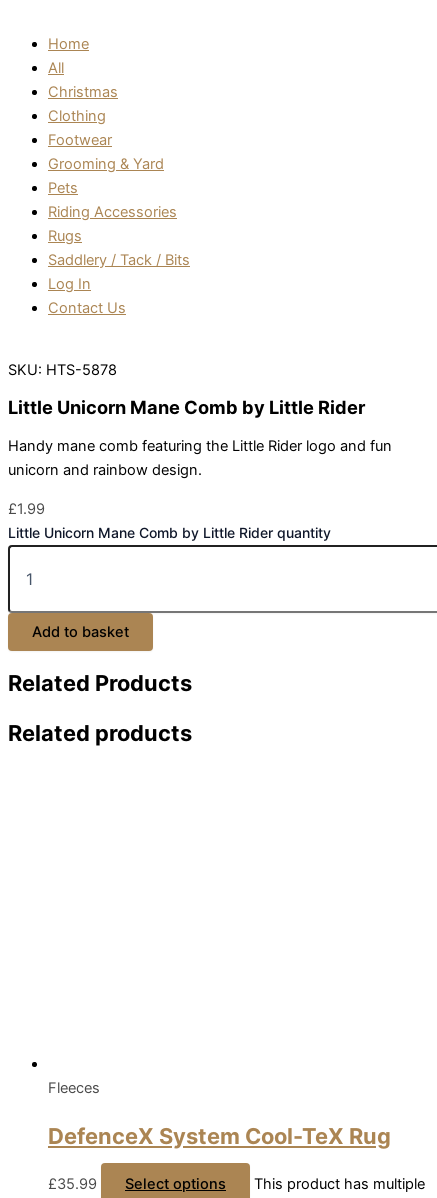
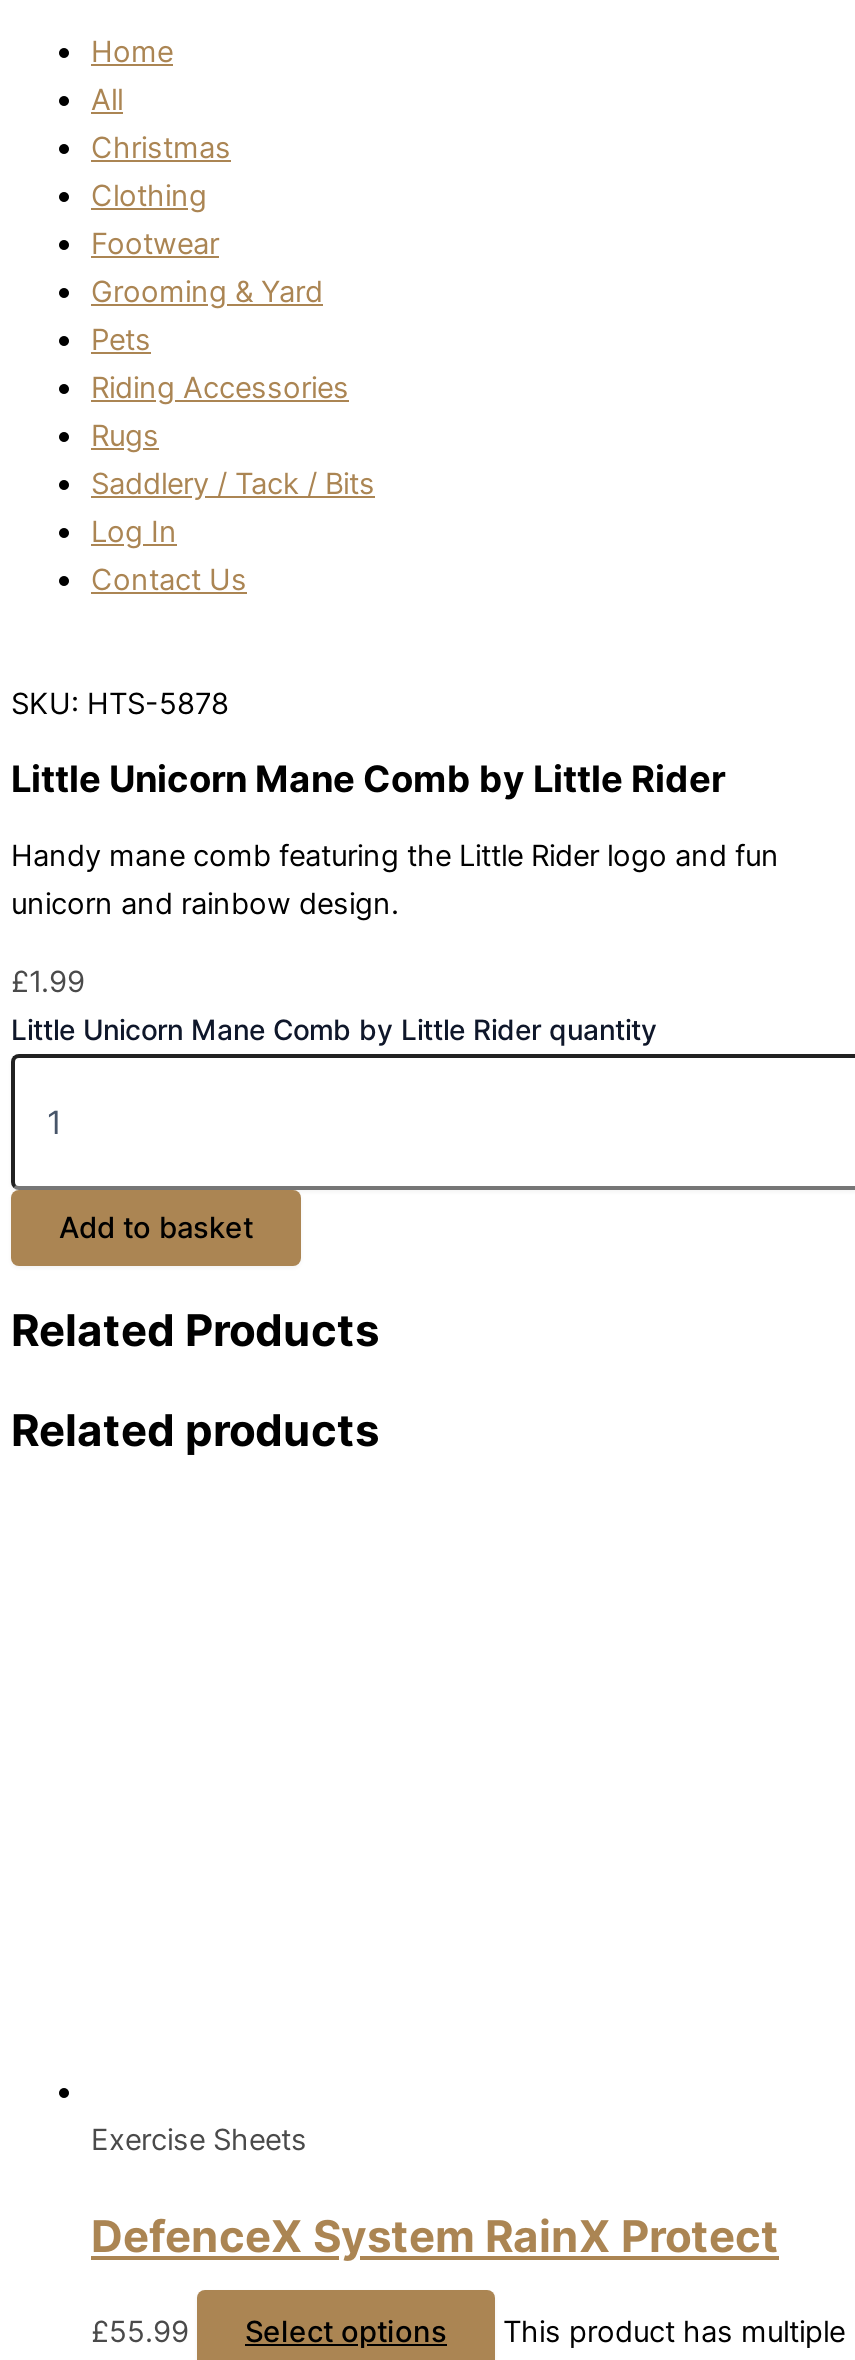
- Fleeces
+ Exercise Sheets

- DefenceX System Cool-TeX Rug
+ DefenceX System RainX Protect

- £35.99 Select options This product has multiple
+ £55.99 Select options This product has multiple
